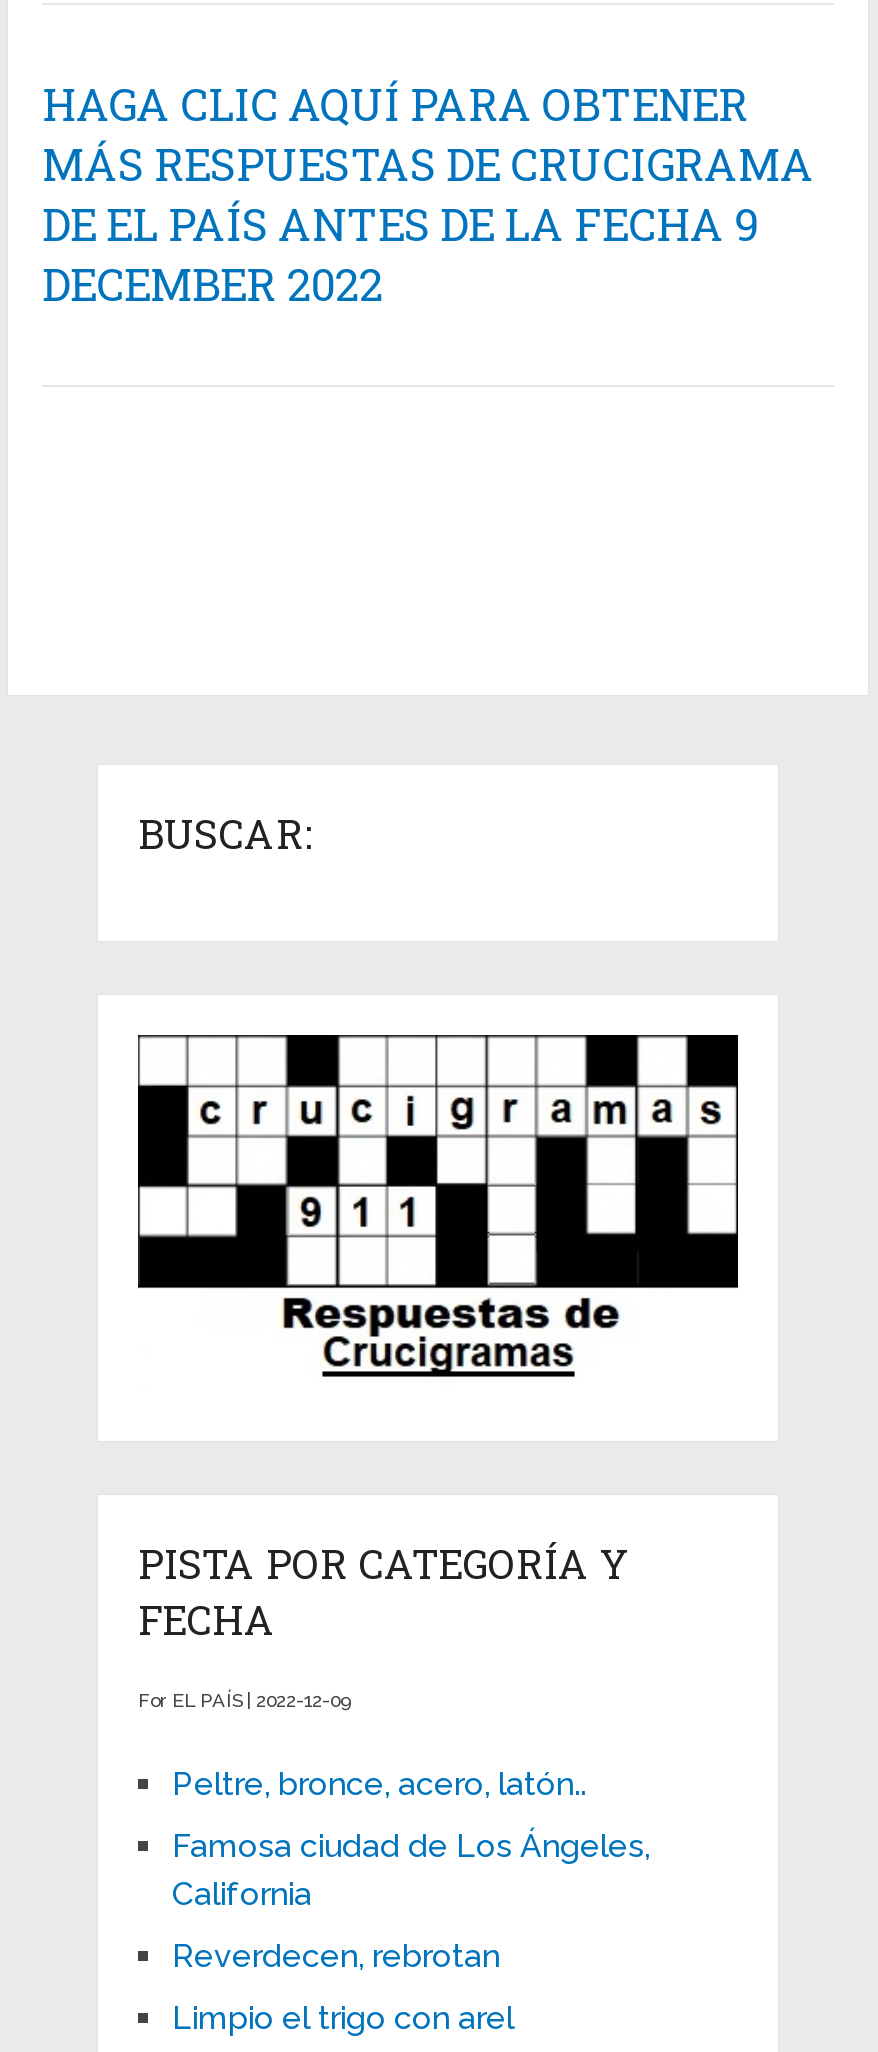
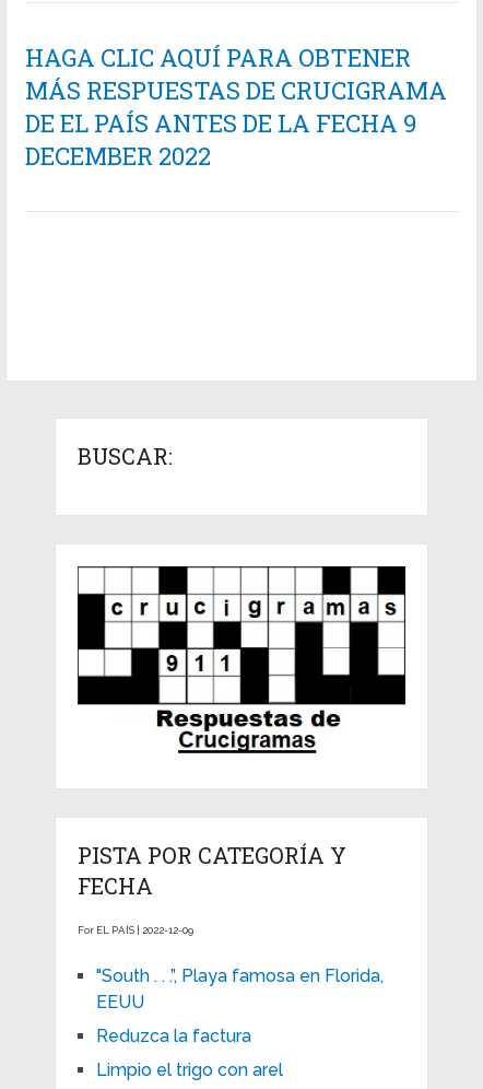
- Peltre, bronce, acero, latón..
- Famosa ciudad de Los Ángeles,
- California
- Reverdecen, rebrotan
+ "South . . .”, Playa famosa en Florida,
+ EEUU
+ Reduzca la factura
